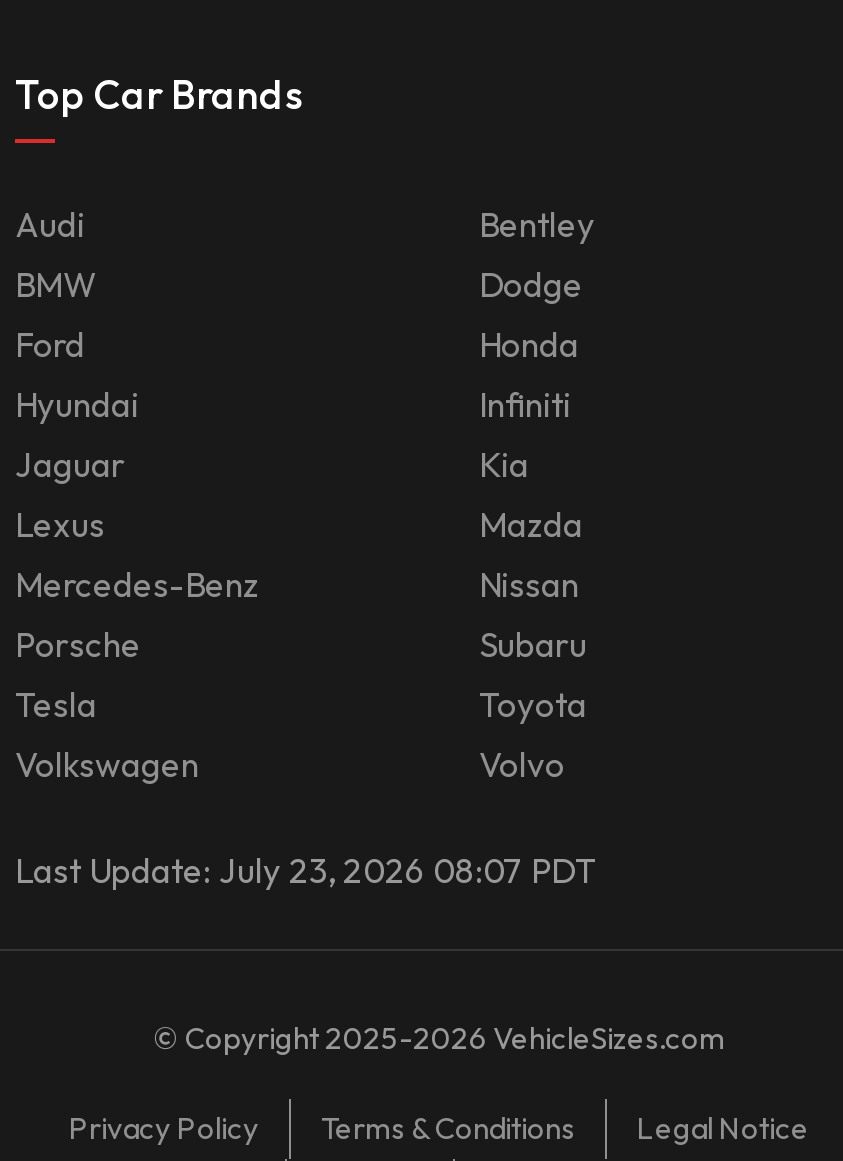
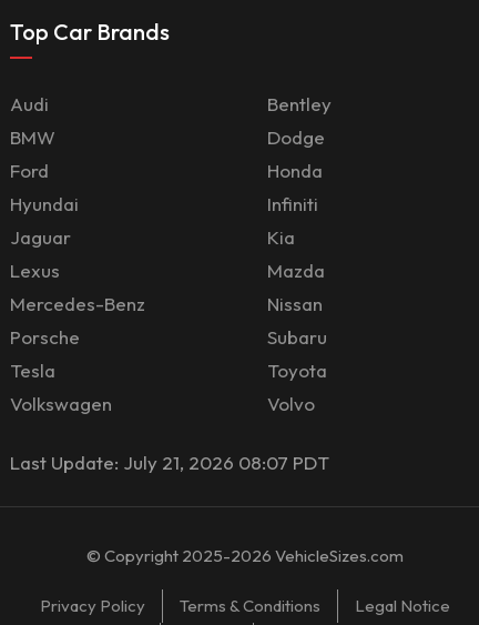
- Last Update: July 23, 2026 08:07 PDT
+ Last Update: July 21, 2026 08:07 PDT
